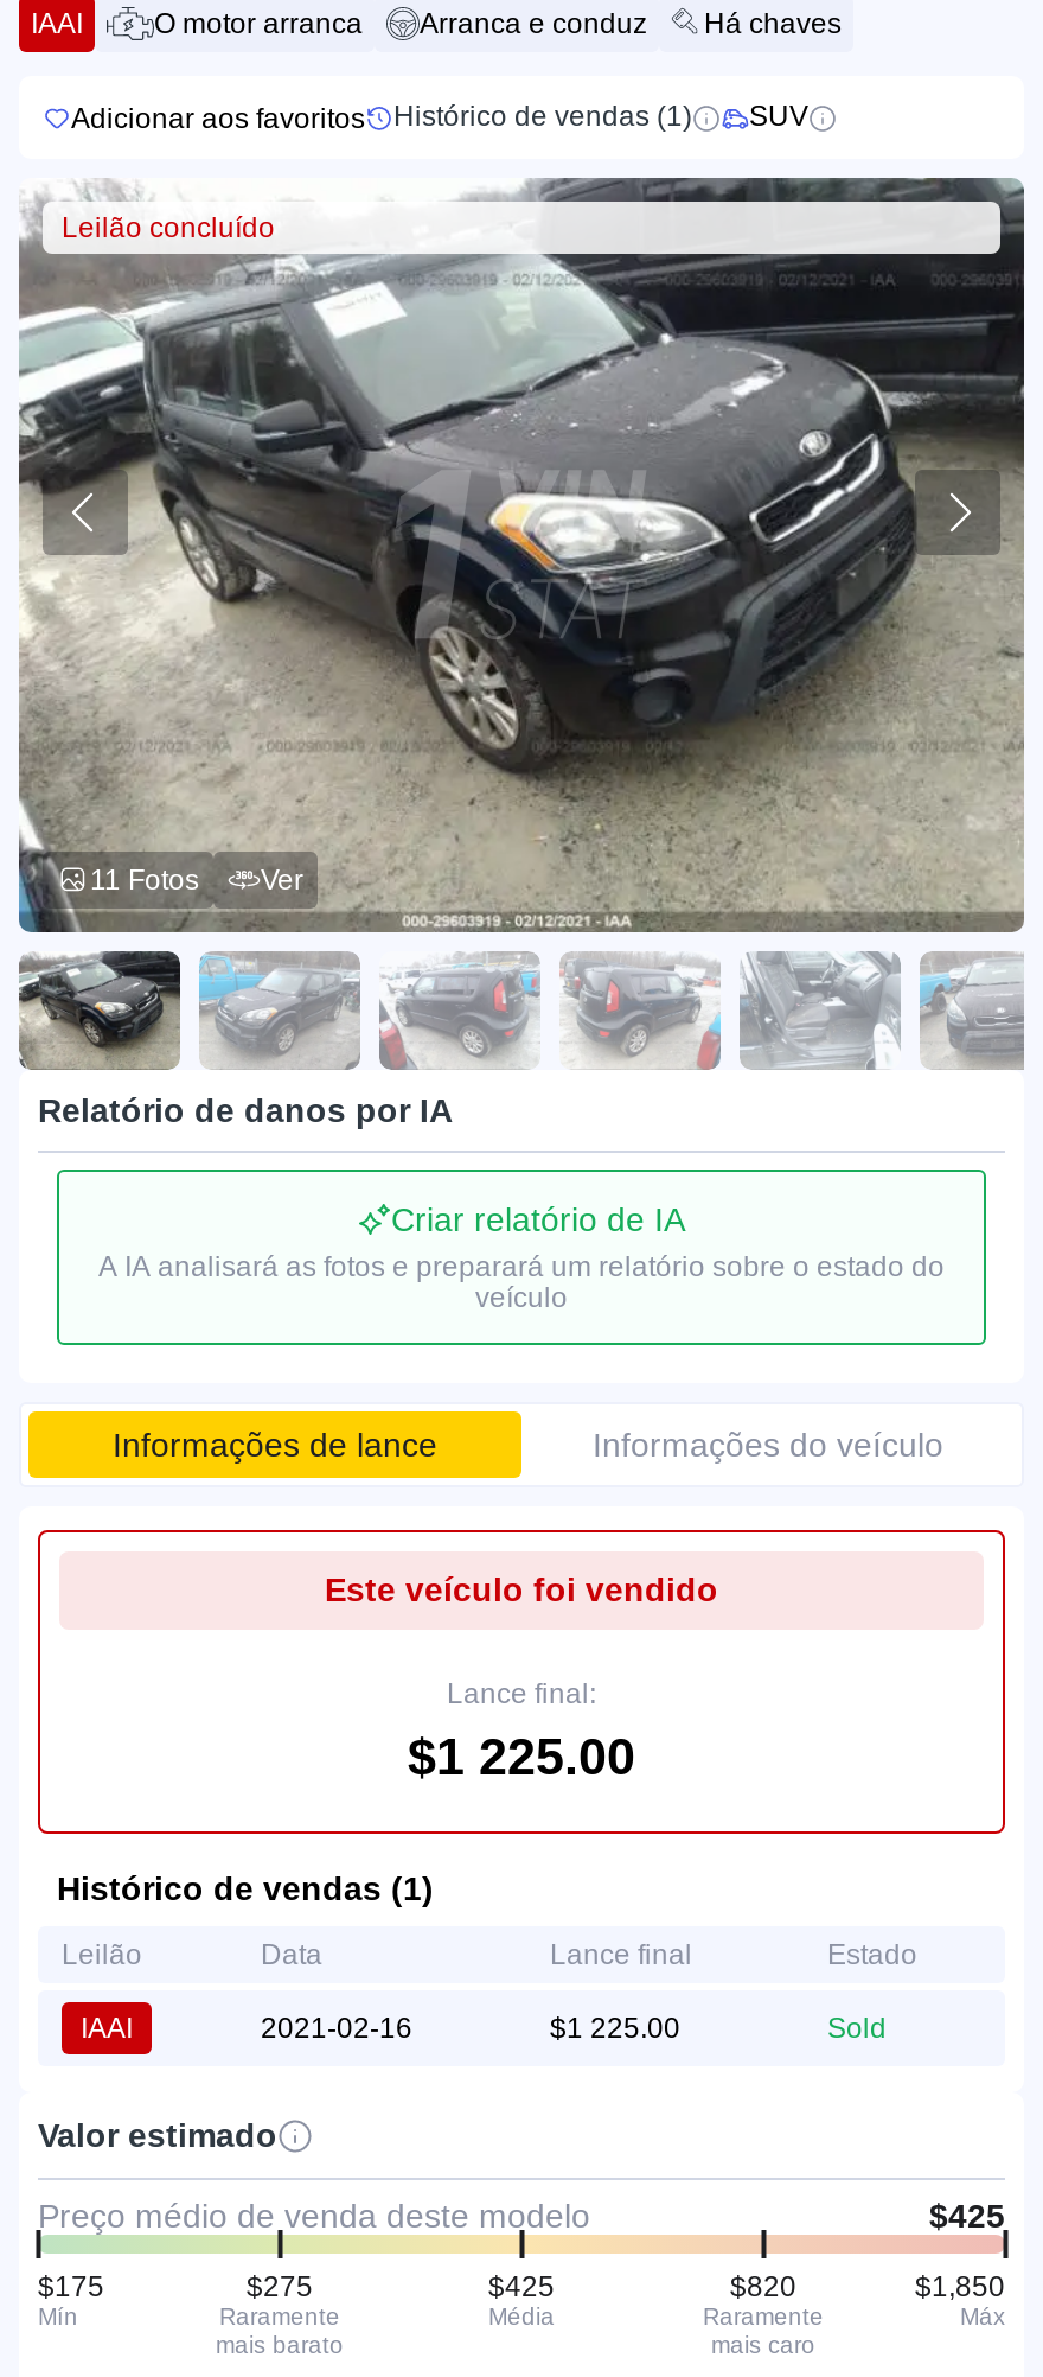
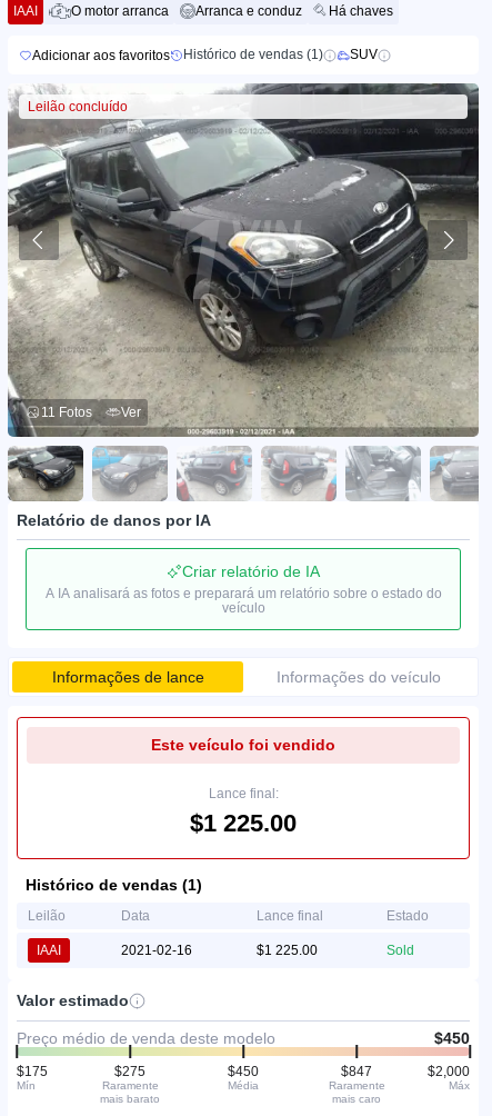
- $425
+ $450

- $425
+ $450

- $820
+ $847

- $1,850
+ $2,000
